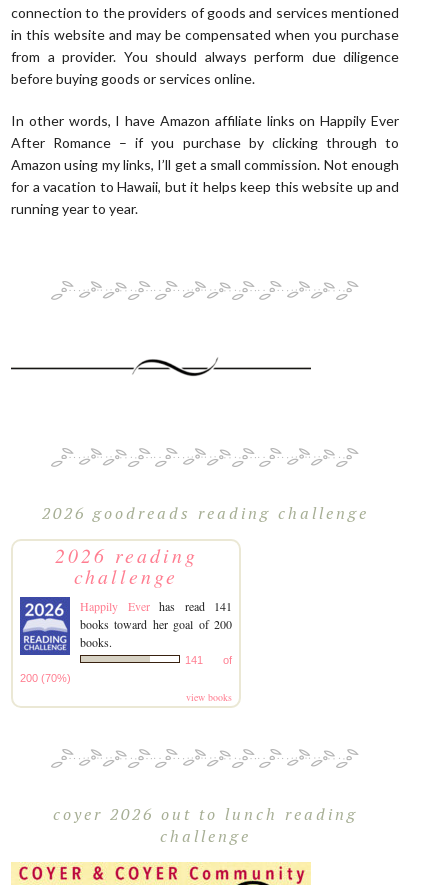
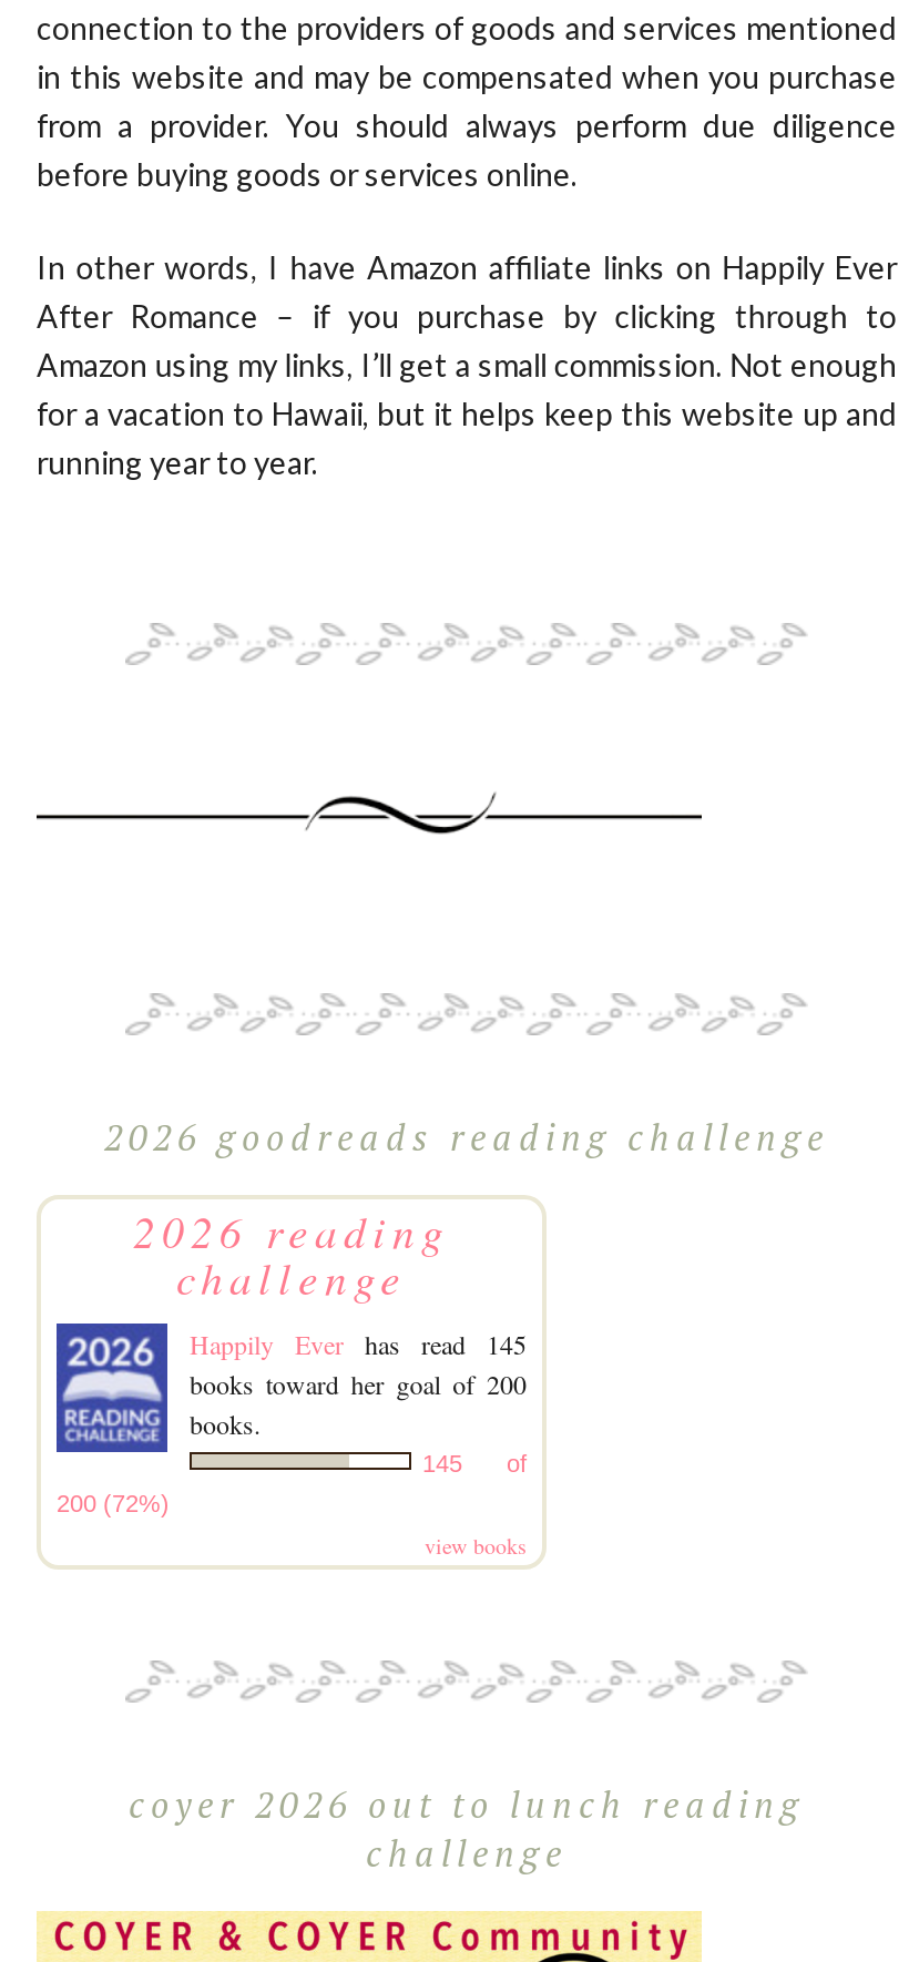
- Happily Ever has read 141
+ Happily Ever has read 145

- 141 of
+ 145 of

- 200 (70%)
+ 200 (72%)
